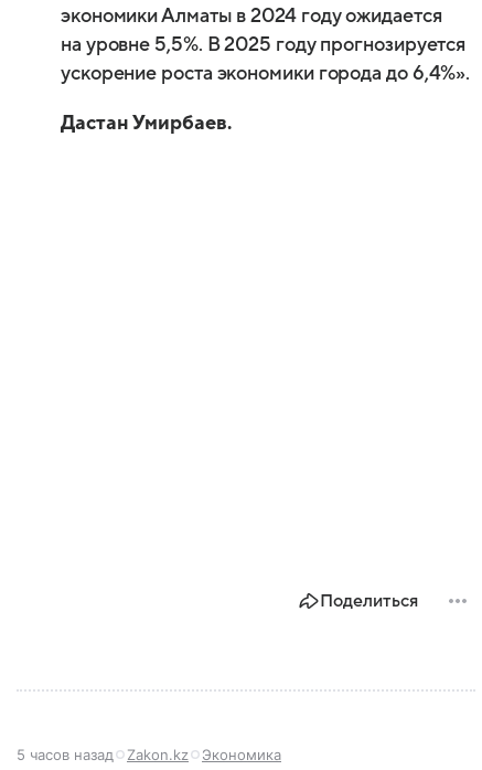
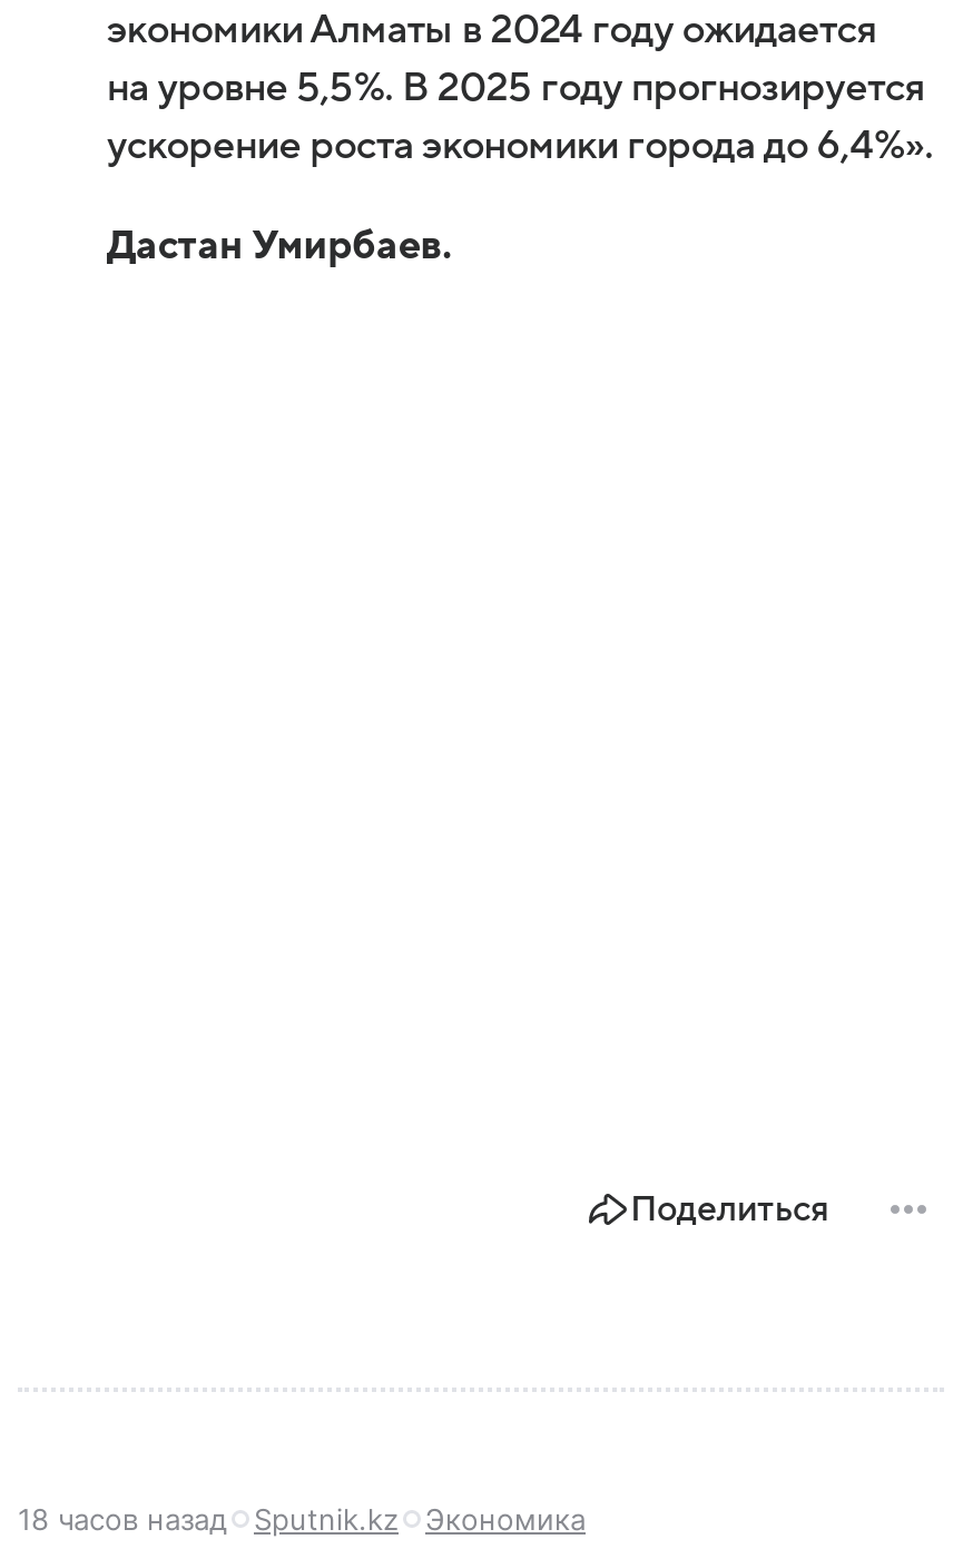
- 5 часов назад
- Zakon.kz
+ 18 часов назад
+ Sputnik.kz
